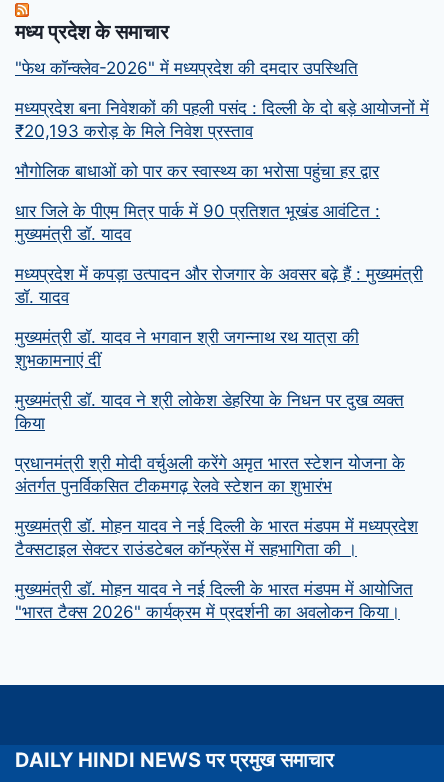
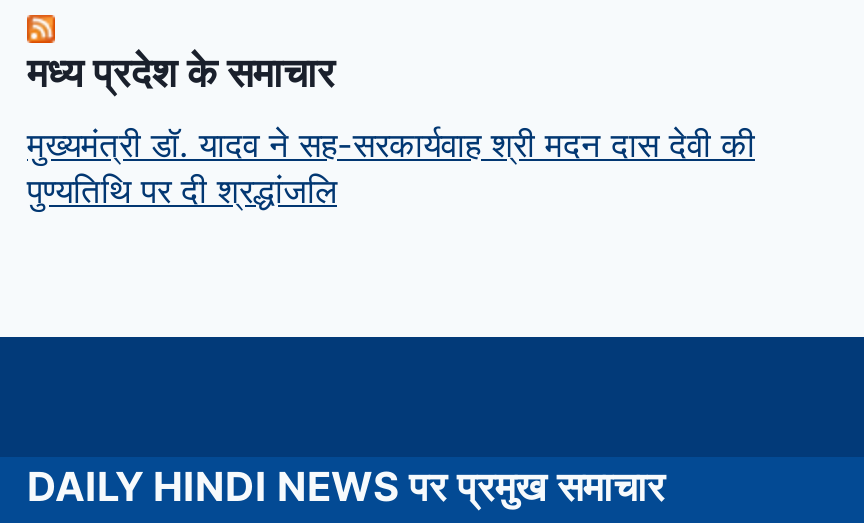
- "फेथ कॉन्क्लेव-2026" में मध्यप्रदेश की दमदार उपस्थिति
- मध्यप्रदेश बना निवेशकों की पहली पसंद : दिल्ली के दो बड़े आयोजनों में
- ₹20,193 करोड़ के मिले निवेश प्रस्ताव
- भौगोलिक बाधाओं को पार कर स्वास्थ्य का भरोसा पहुंचा हर द्वार
- धार जिले के पीएम मित्र पार्क में 90 प्रतिशत भूखंड आवंटित :
- मुख्यमंत्री डॉ. यादव
- मध्यप्रदेश में कपड़ा उत्पादन और रोजगार के अवसर बढ़े हैं : मुख्यमंत्री
- डॉ. यादव
- मुख्यमंत्री डॉ. यादव ने भगवान श्री जगन्नाथ रथ यात्रा की
- शुभकामनाएं दीं
- मुख्यमंत्री डॉ. यादव ने श्री लोकेश डेहरिया के निधन पर दुख व्यक्त
- किया
- प्रधानमंत्री श्री मोदी वर्चुअली करेंगे अमृत भारत स्टेशन योजना के
- अंतर्गत पुनर्विकसित टीकमगढ़ रेलवे स्टेशन का शुभारंभ
- मुख्यमंत्री डॉ. मोहन यादव ने नई दिल्ली के भारत मंडपम में मध्यप्रदेश
- टैक्सटाइल सेक्टर राउंडटेबल कॉन्फ्रेंस में सहभागिता की ।
- मुख्यमंत्री डॉ. मोहन यादव ने नई दिल्ली के भारत मंडपम में आयोजित
- "भारत टैक्स 2026" कार्यक्रम में प्रदर्शनी का अवलोकन किया।
+ मुख्यमंत्री डॉ. यादव ने सह-सरकार्यवाह श्री मदन दास देवी की
+ पुण्यतिथि पर दी श्रद्धांजलि
